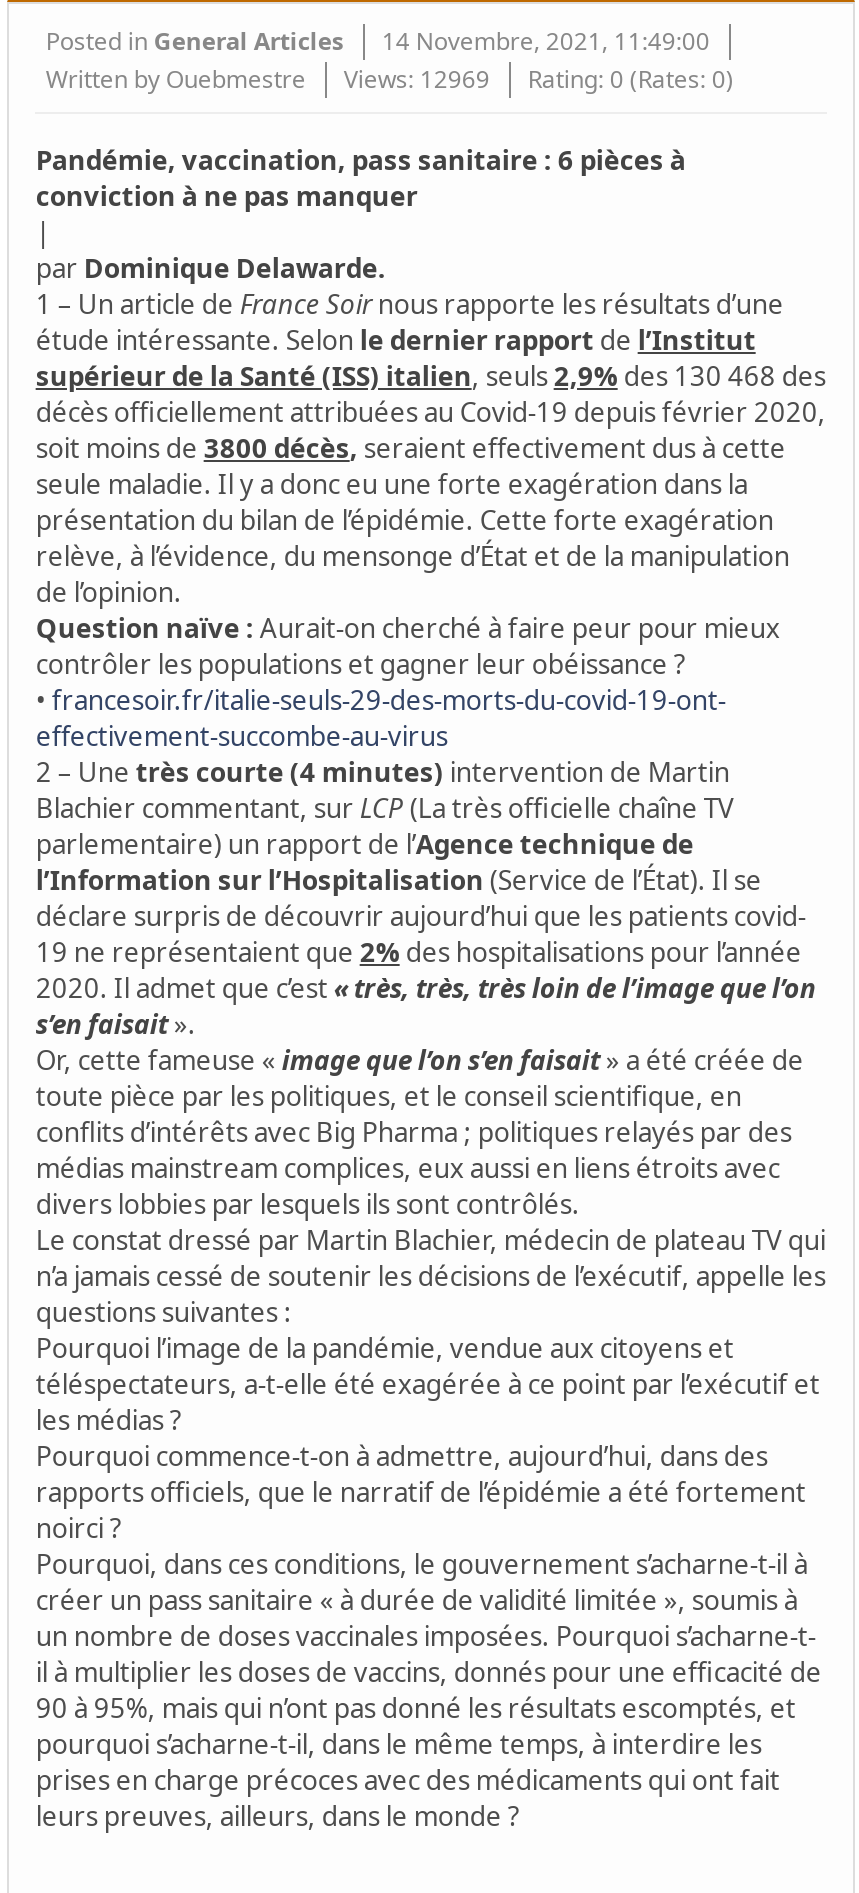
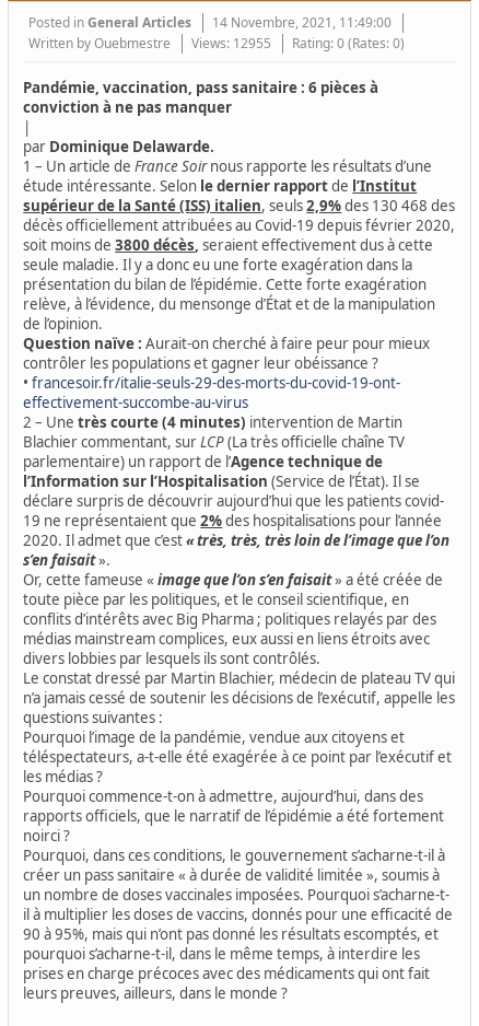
- Written by Ouebmestre Views: 12969 Rating: 0 (Rates: 0)
+ Written by Ouebmestre Views: 12955 Rating: 0 (Rates: 0)
